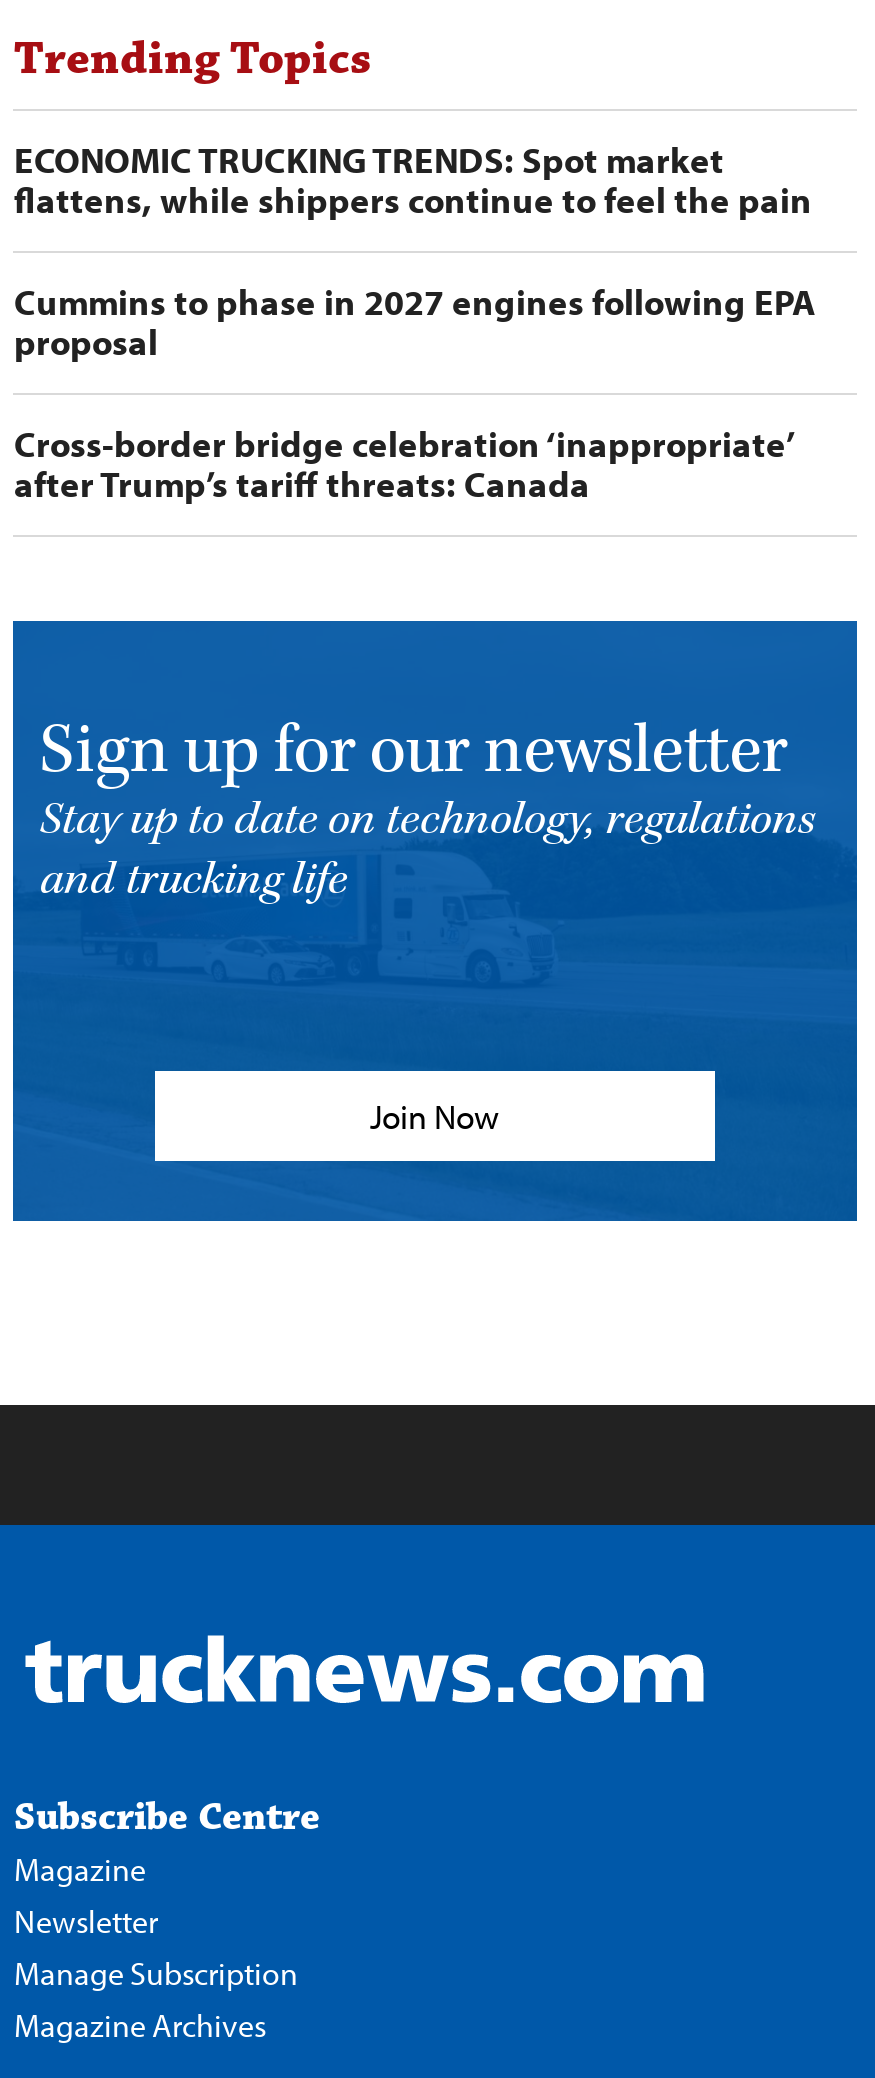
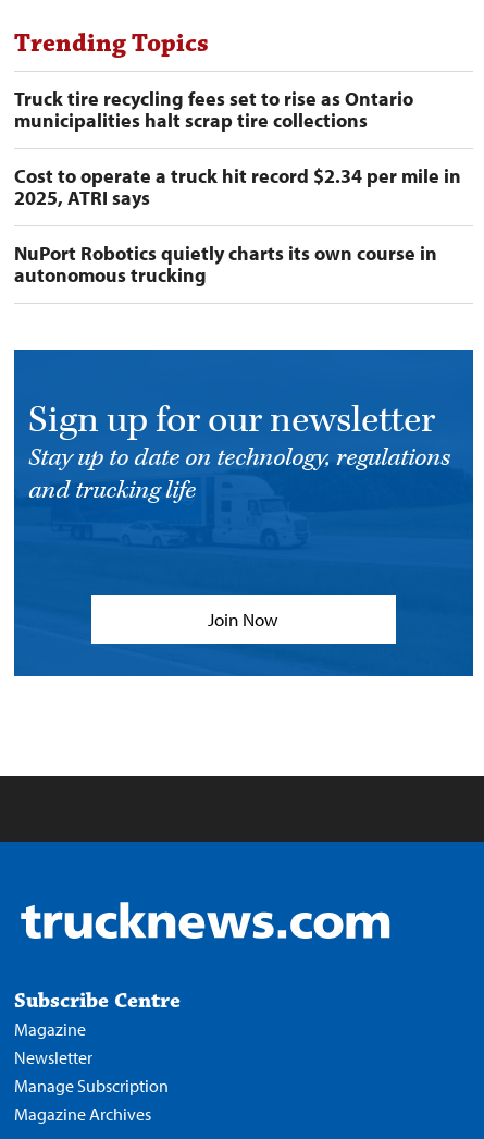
- ECONOMIC TRUCKING TRENDS: Spot market
- flattens, while shippers continue to feel the pain
+ Truck tire recycling fees set to rise as Ontario
+ municipalities halt scrap tire collections

- Cummins to phase in 2027 engines following EPA
- proposal
+ Cost to operate a truck hit record $2.34 per mile in
+ 2025, ATRI says

- Cross-border bridge celebration ‘inappropriate’
- after Trump’s tariff threats: Canada
+ NuPort Robotics quietly charts its own course in
+ autonomous trucking
